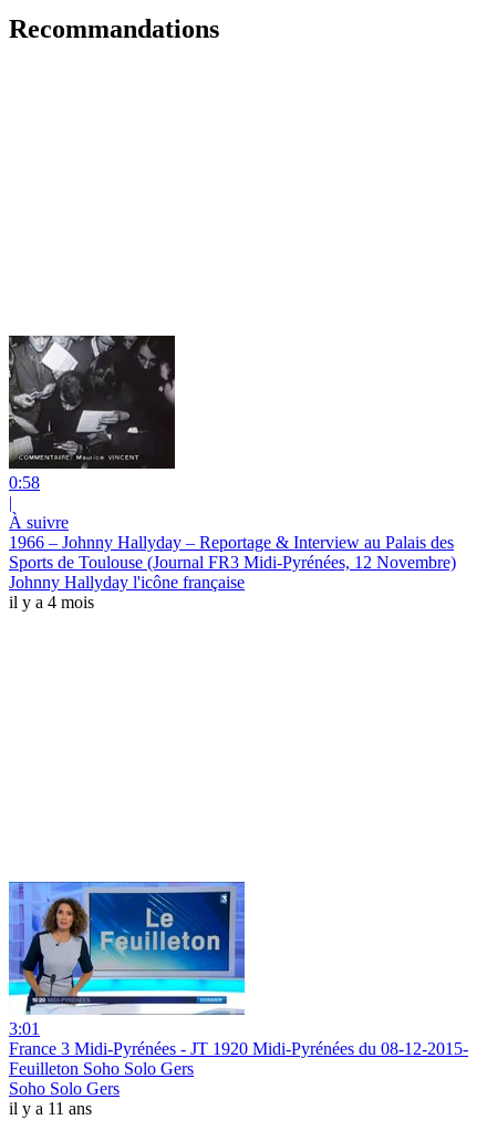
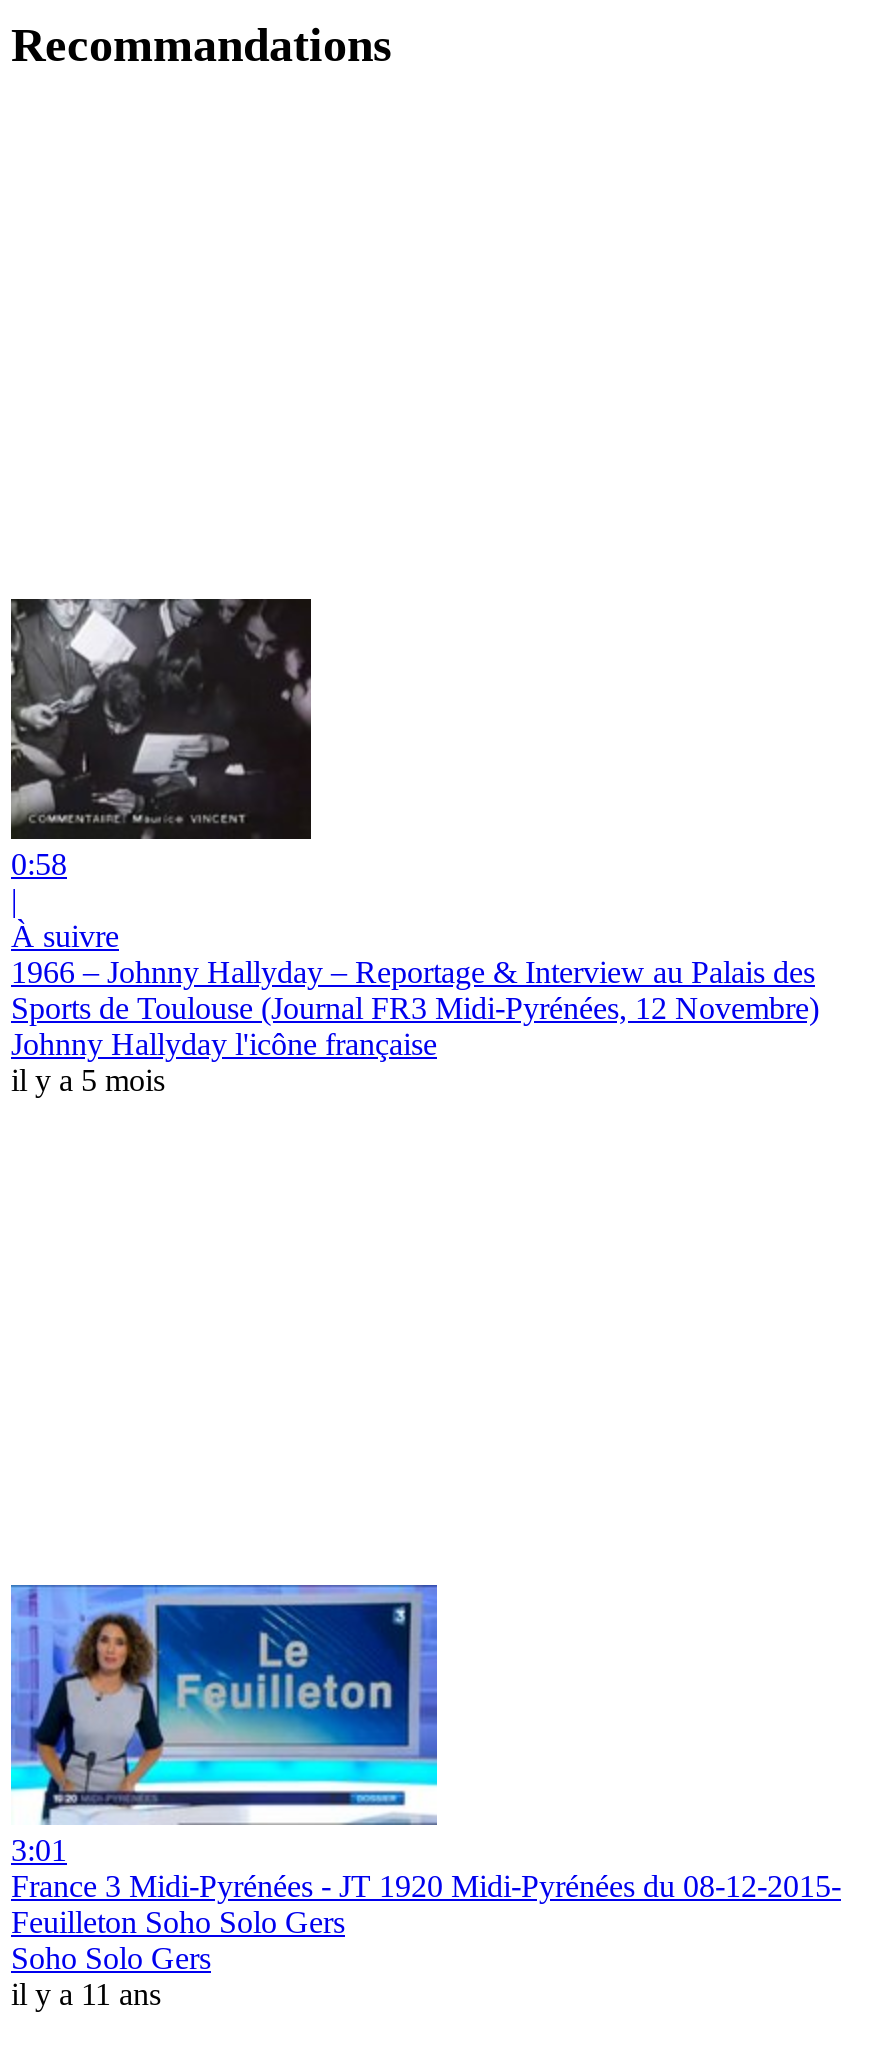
- il y a 4 mois
+ il y a 5 mois
